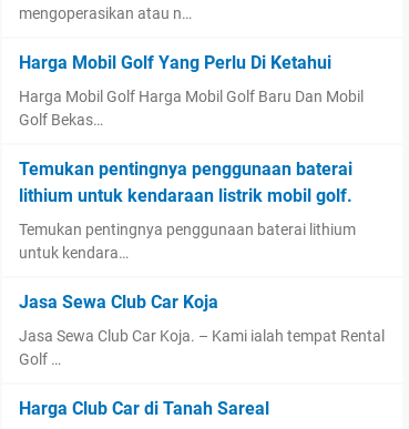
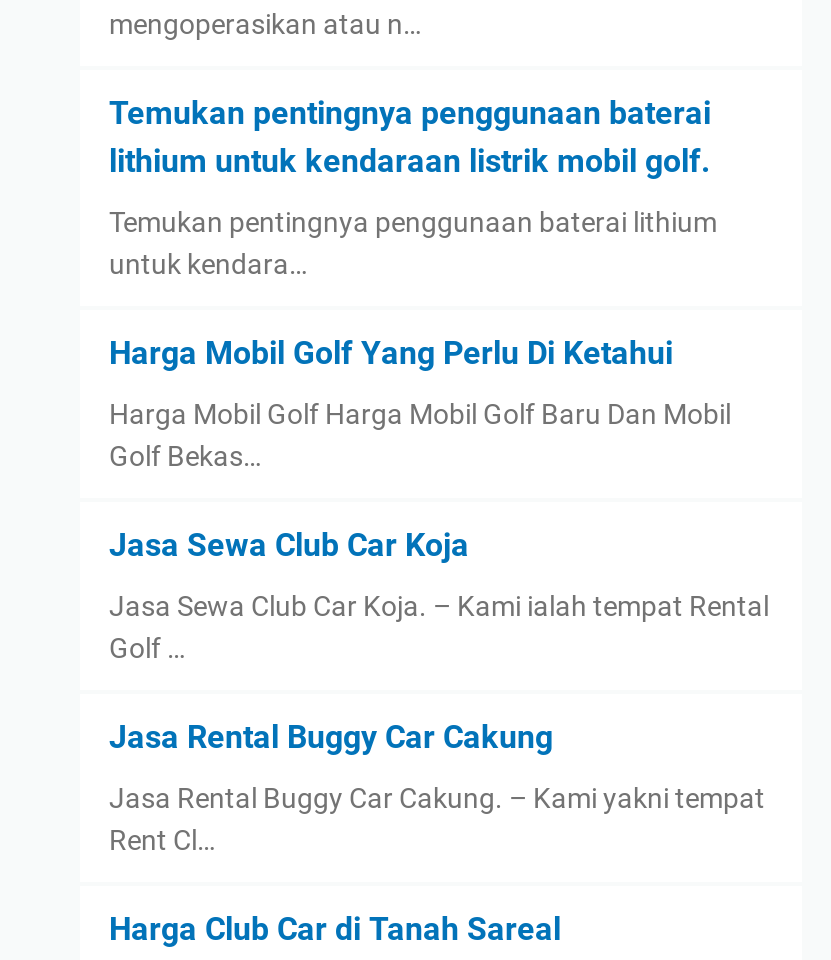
moved down: Harga Mobil Golf Yang Perlu Di Ketahui | Harga Mobil Golf Harga Mobil Golf Baru Dan Mobil | Golf Bekas…

moved up: Temukan pentingnya penggunaan baterai | lithium untuk kendaraan listrik mobil golf. | Temukan pentingnya penggunaan baterai lithium | untuk kendara…

+ Jasa Rental Buggy Car Cakung
+ Jasa Rental Buggy Car Cakung. – Kami yakni tempat
+ Rent Cl…
